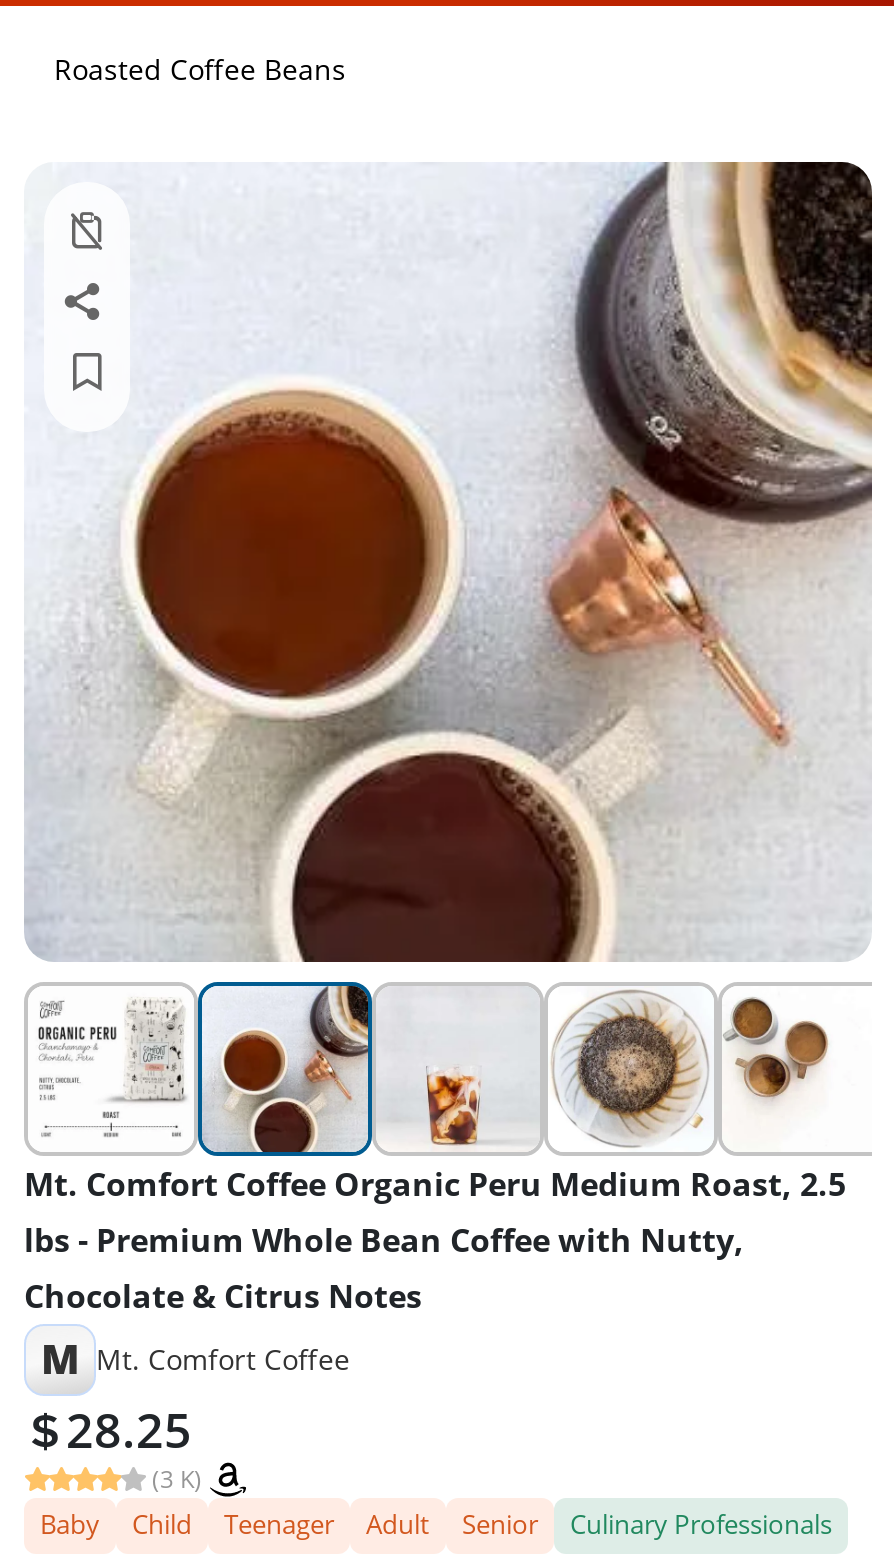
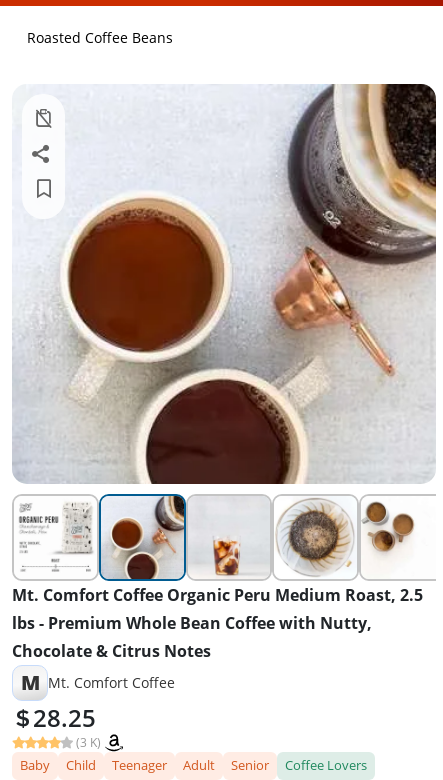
- Culinary Professionals
+ Coffee Lovers
